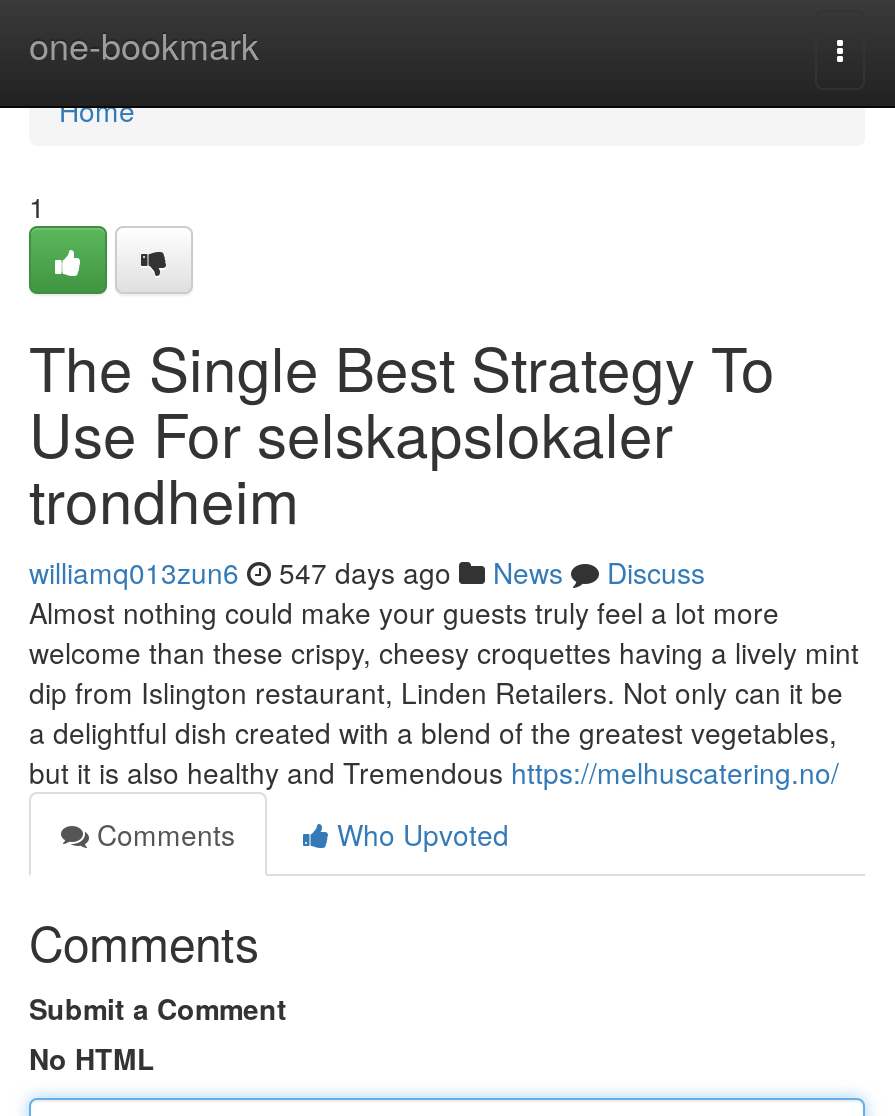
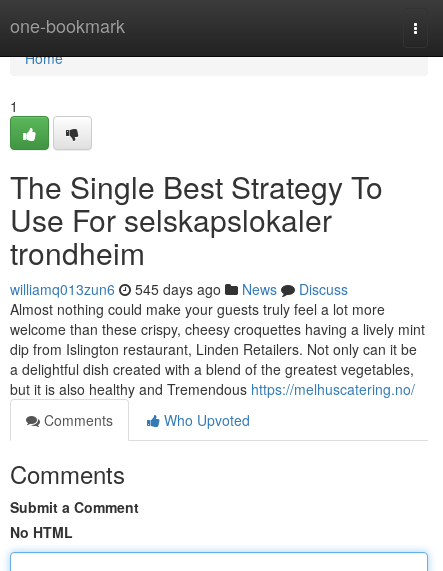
- williamq013zun6 547 days ago News Discuss
+ williamq013zun6 545 days ago News Discuss
